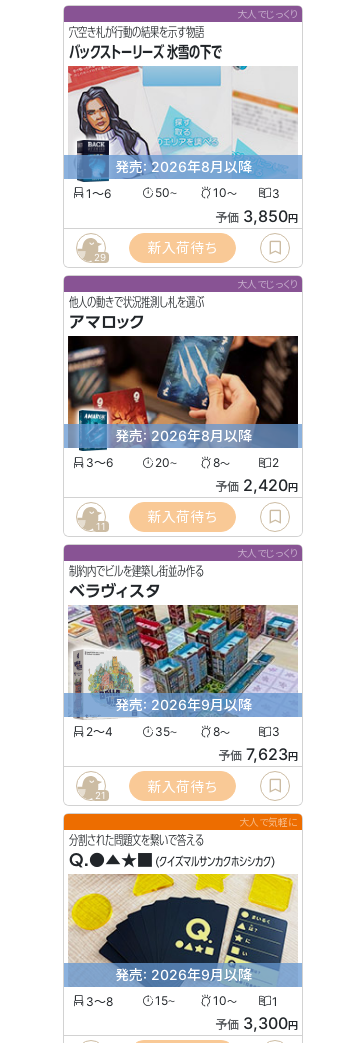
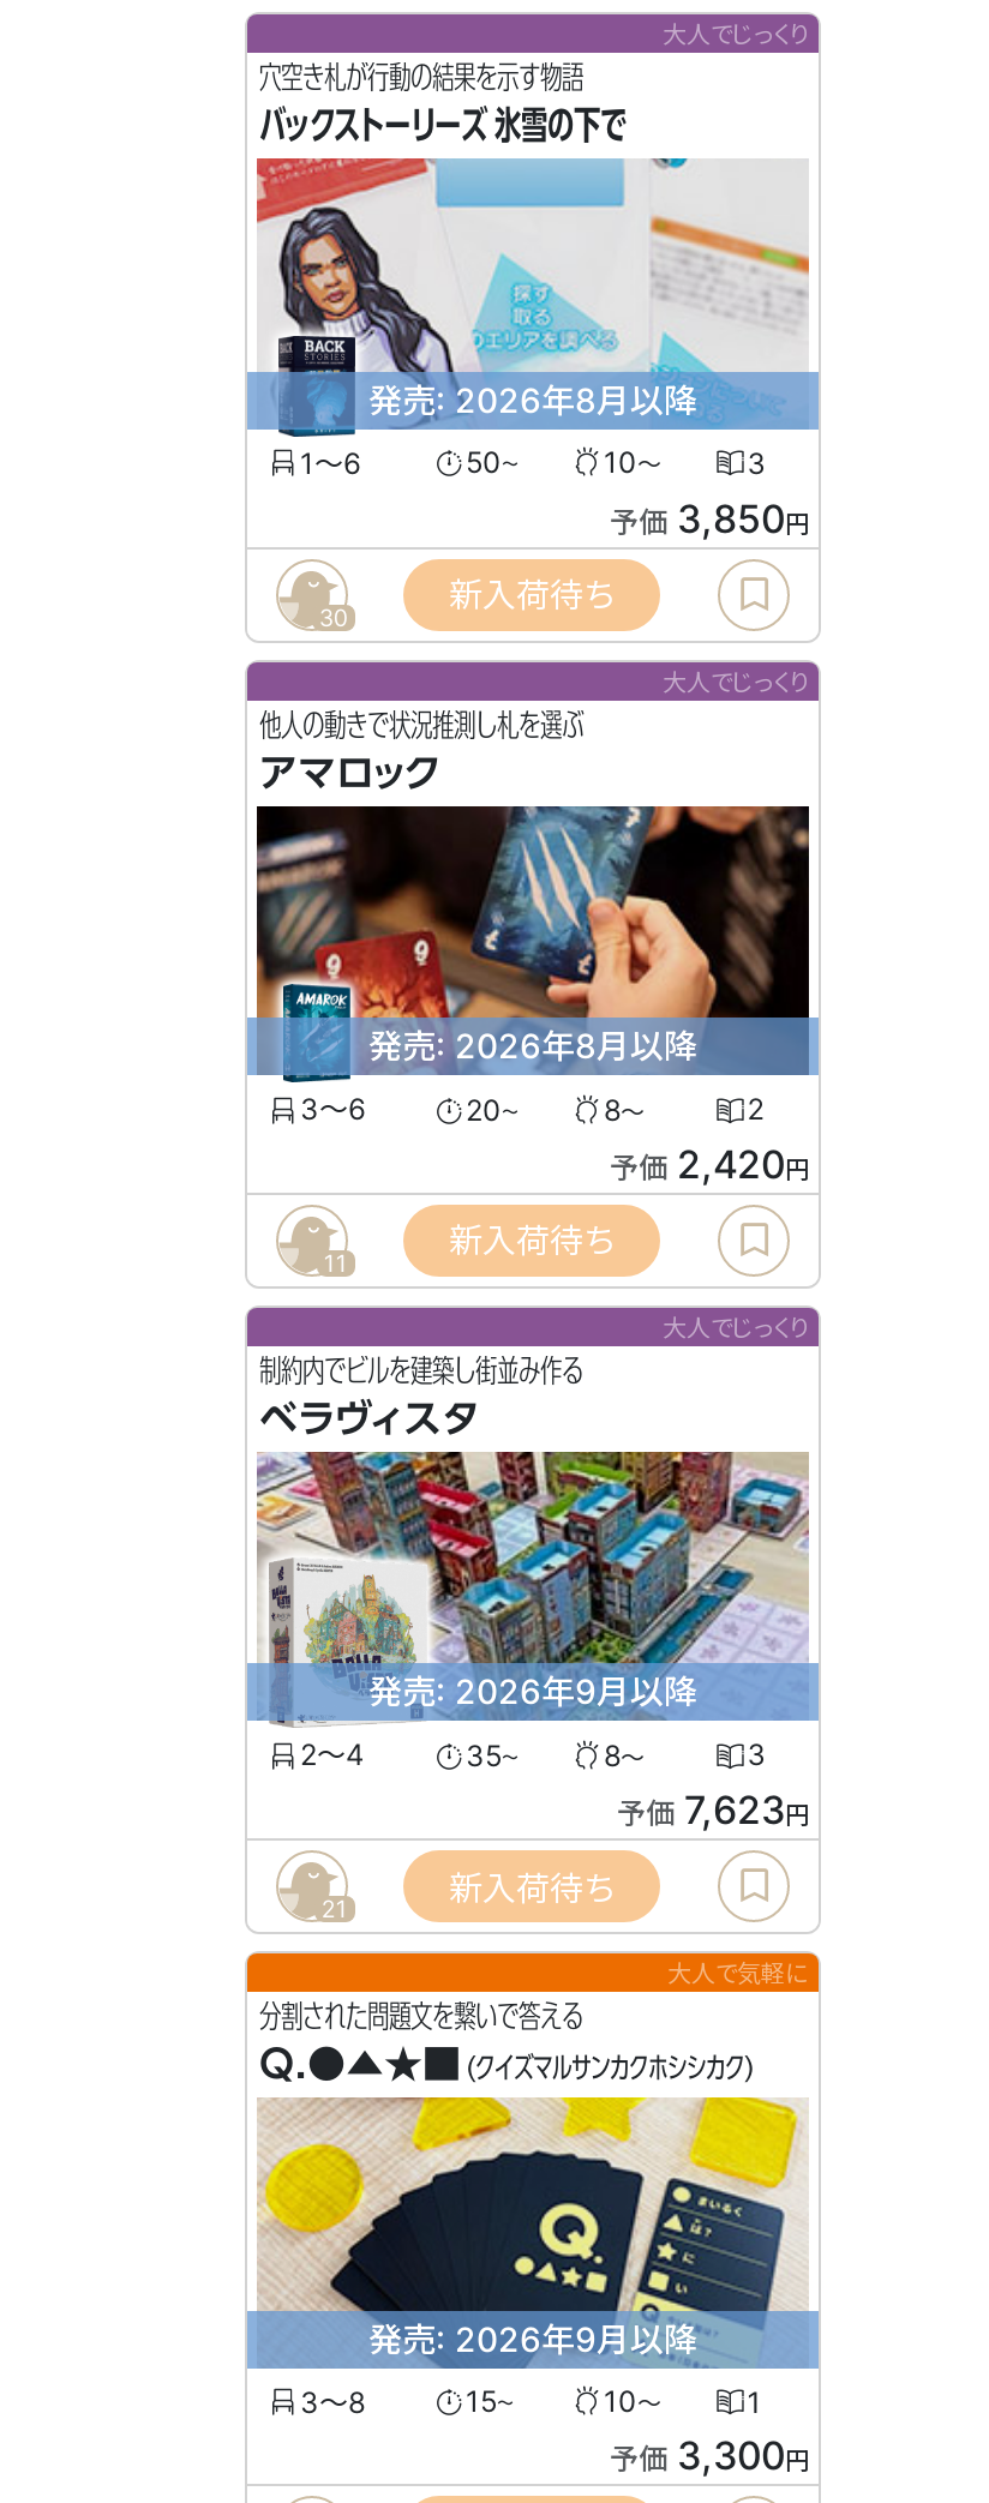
- 29
+ 30
